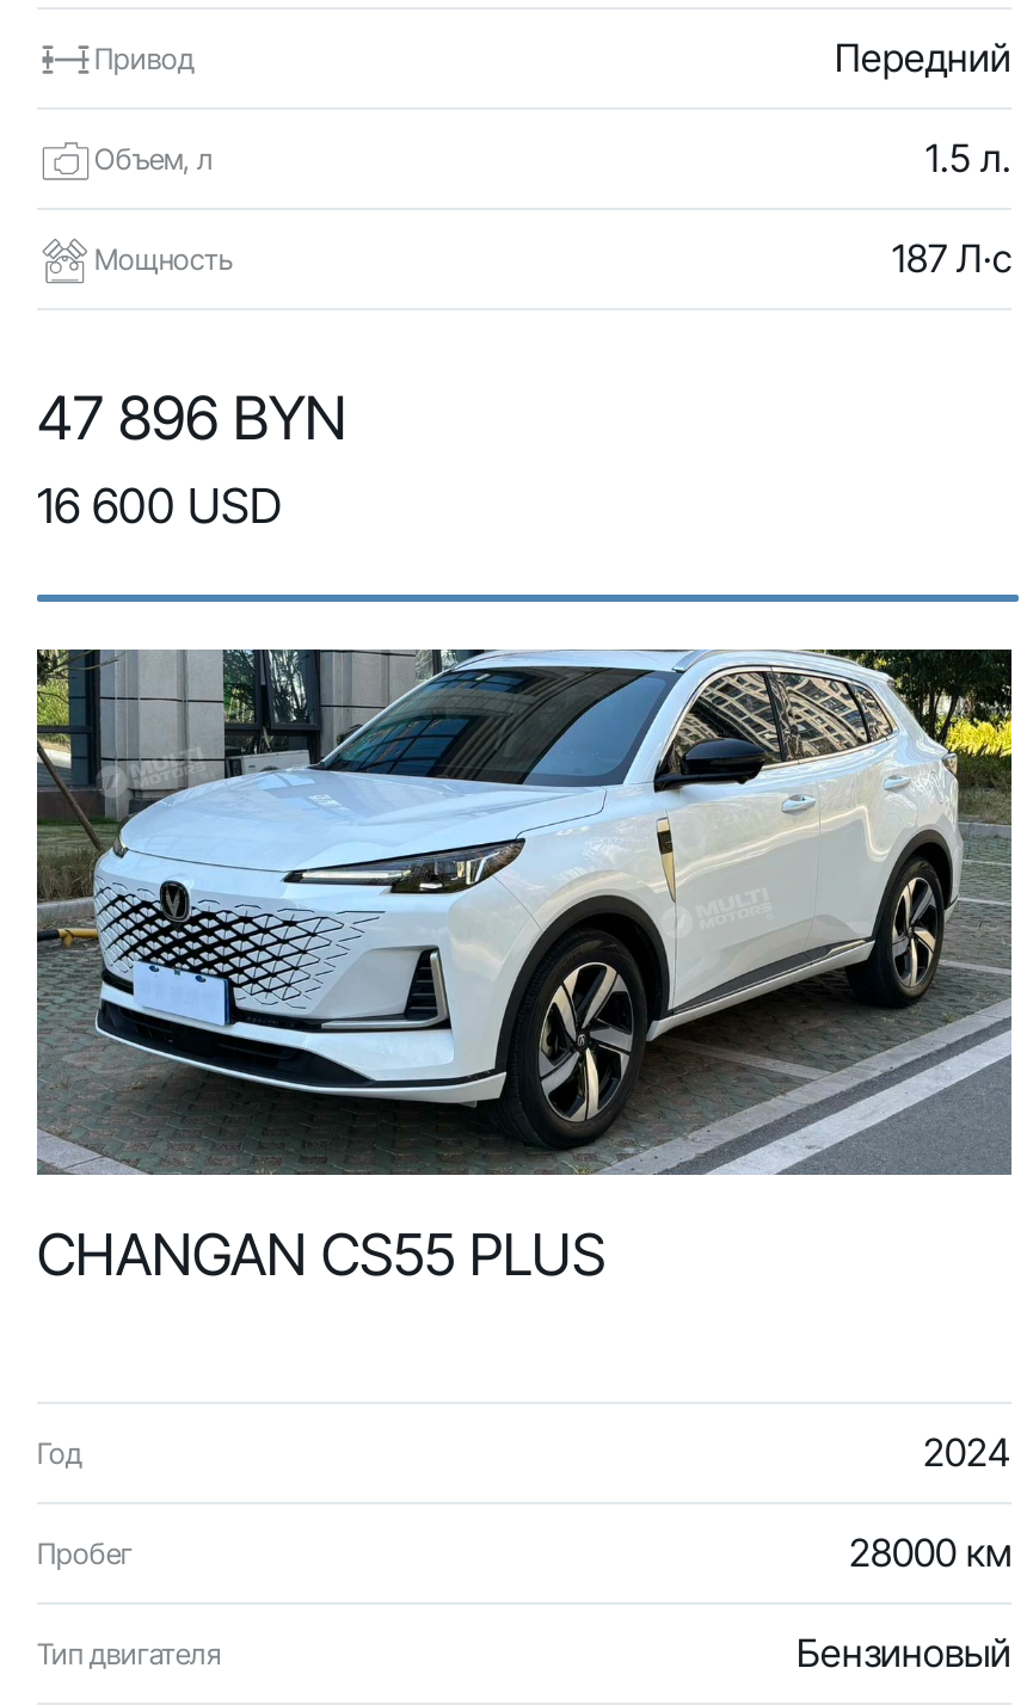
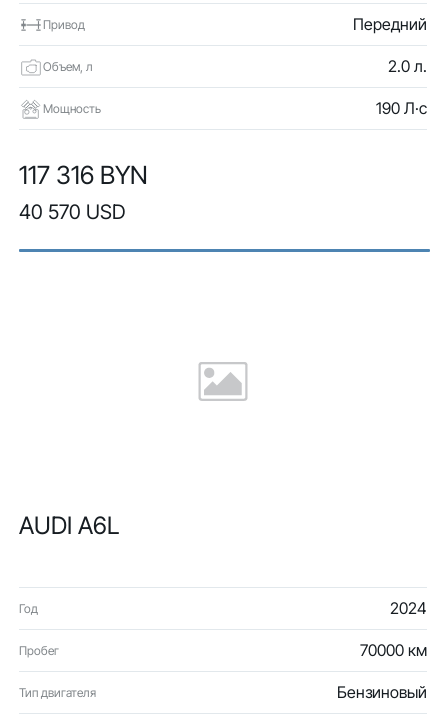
- 1.5 л.
+ 2.0 л.

- 187 Л·с
+ 190 Л·с

- 47 896 BYN
- 16 600 USD
+ 117 316 BYN
+ 40 570 USD

- [image]

- CHANGAN CS55 PLUS
+ AUDI A6L

- 28000 км
+ 70000 км
